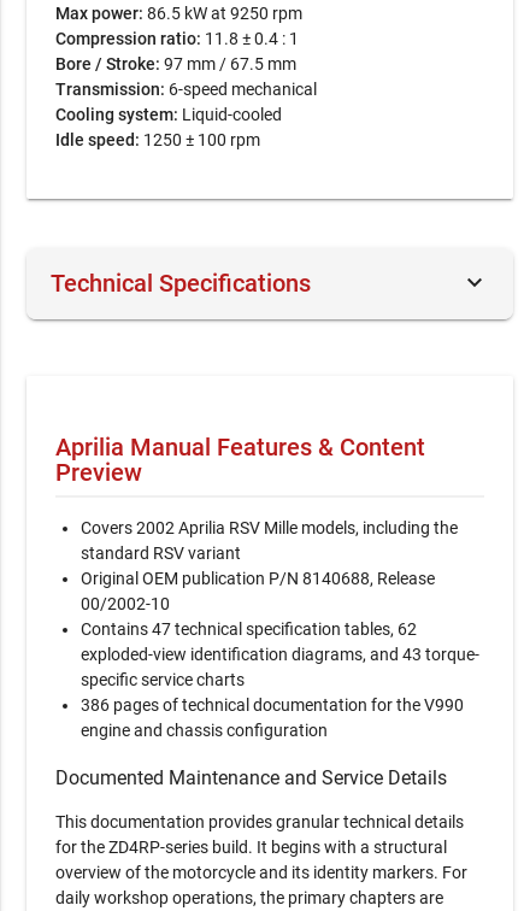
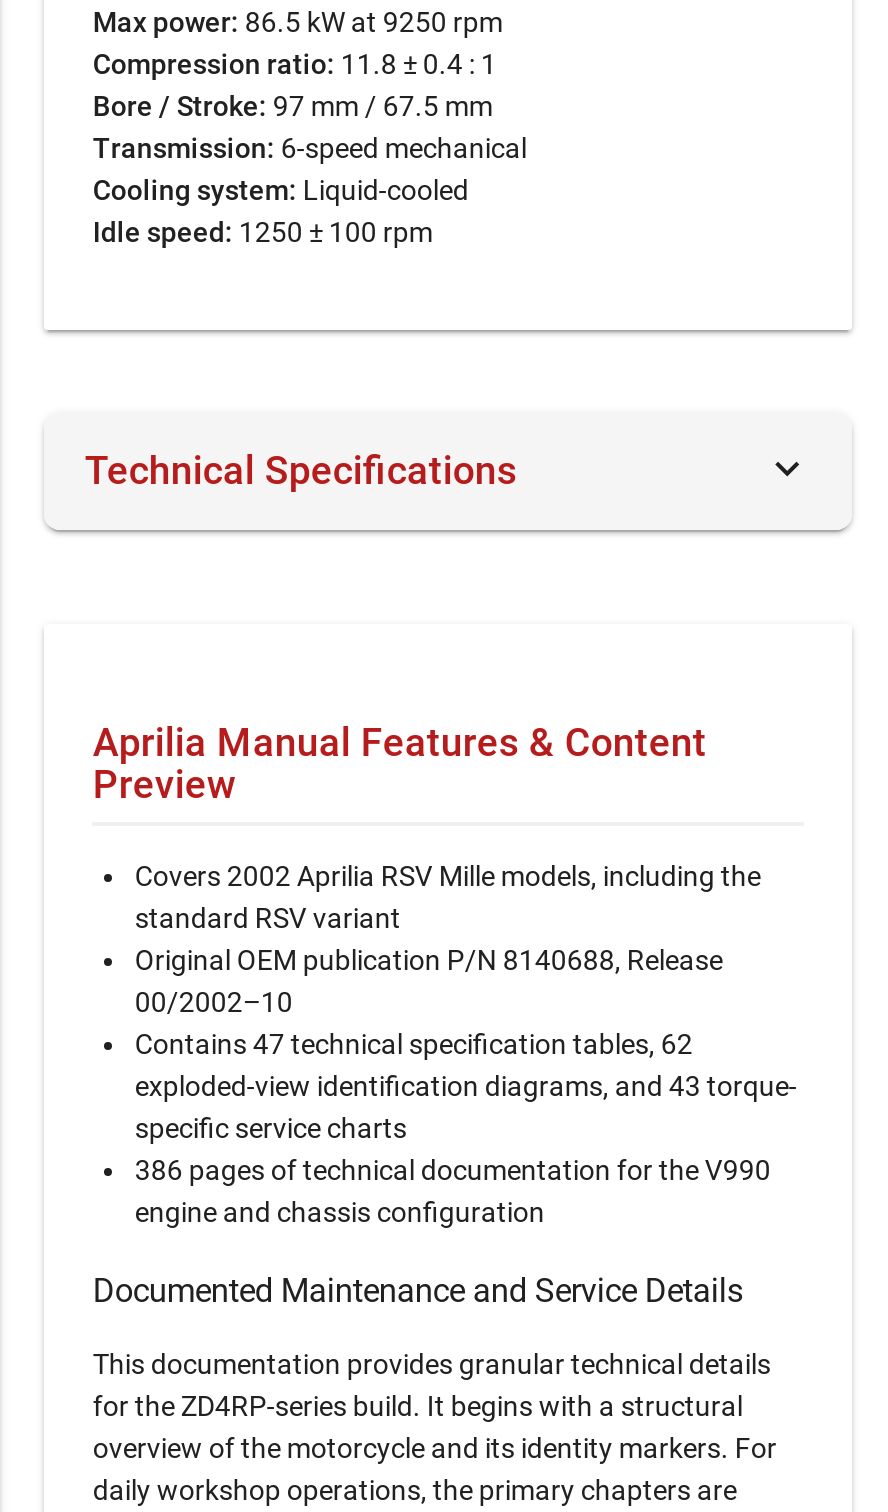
- 00/2002-10
+ 00/2002–10
